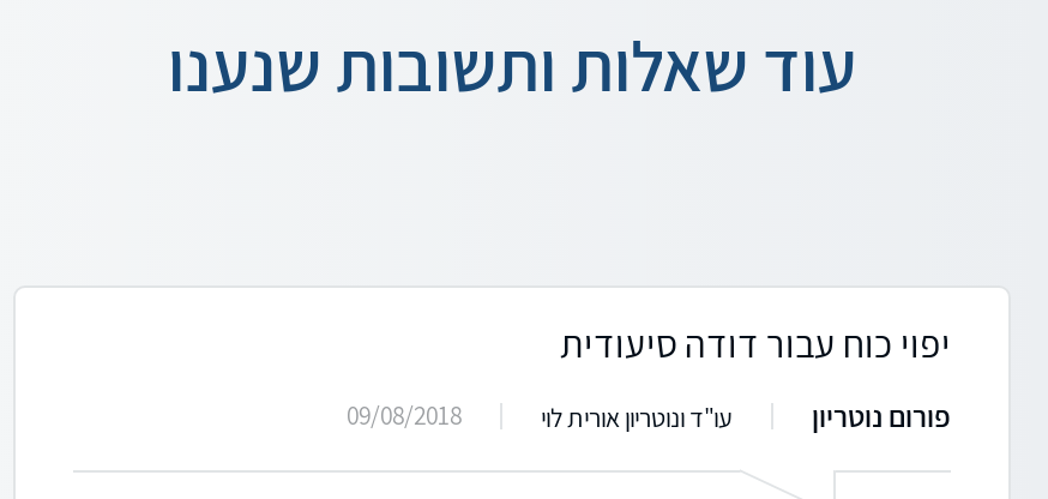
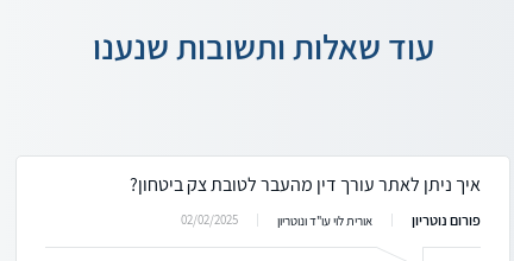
- יפוי כוח עבור דודה סיעודית
+ איך ניתן לאתר עורך דין מהעבר לטובת צק ביטחון?

- עו"ד ונוטריון אורית לוי
- 09/08/2018
+ אורית לוי עו"ד ונוטריון
+ 02/02/2025
